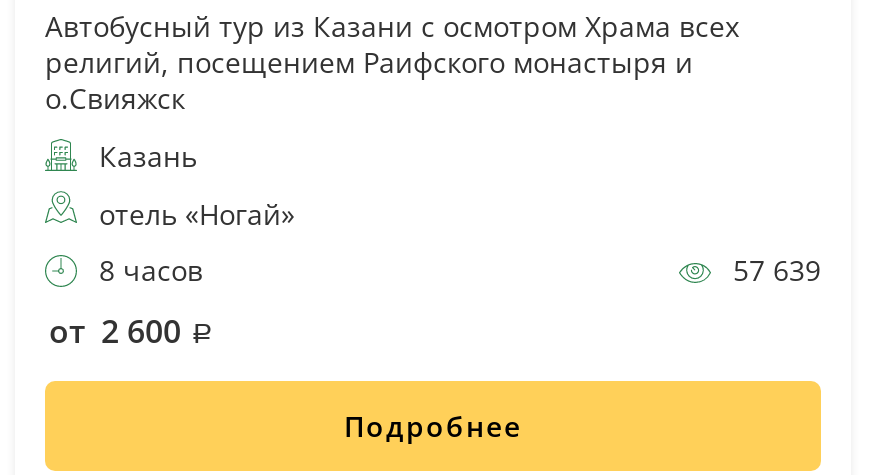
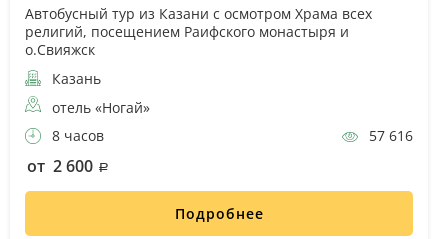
- 57 639
+ 57 616
